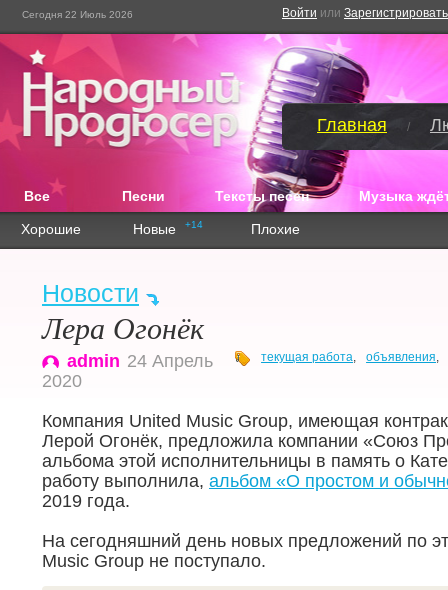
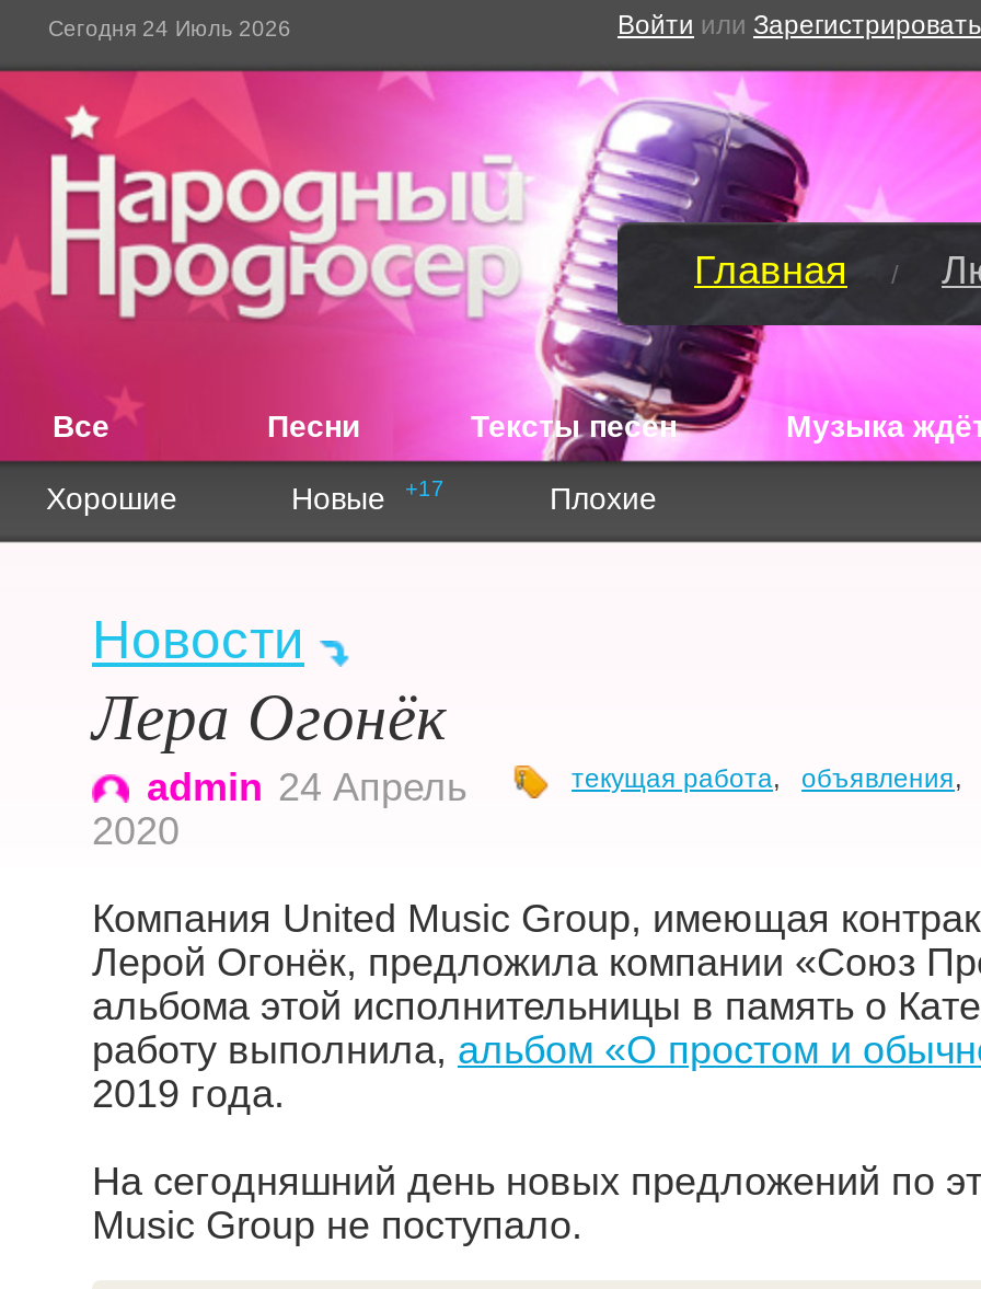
- Сегодня 22 Июль 2026
+ Сегодня 24 Июль 2026

- Новые +14
+ Новые +17
